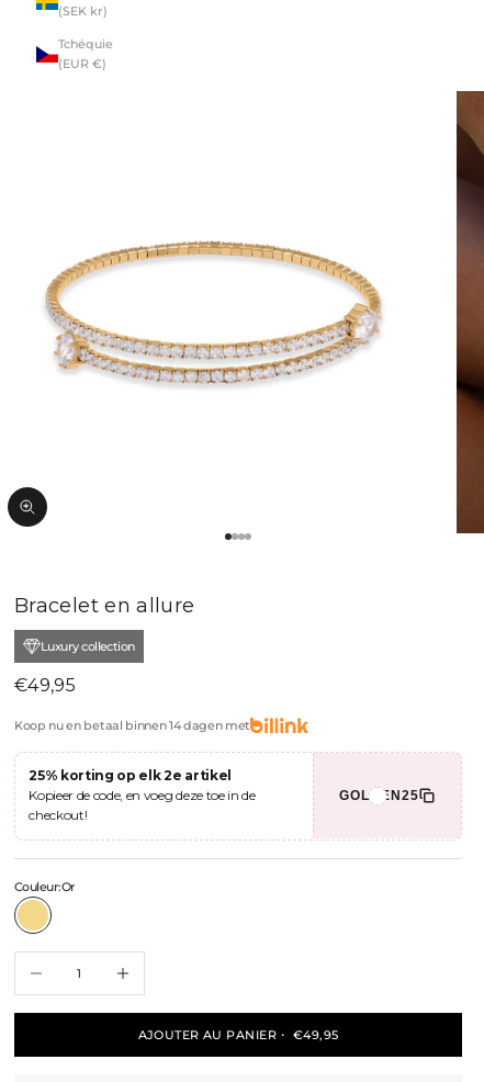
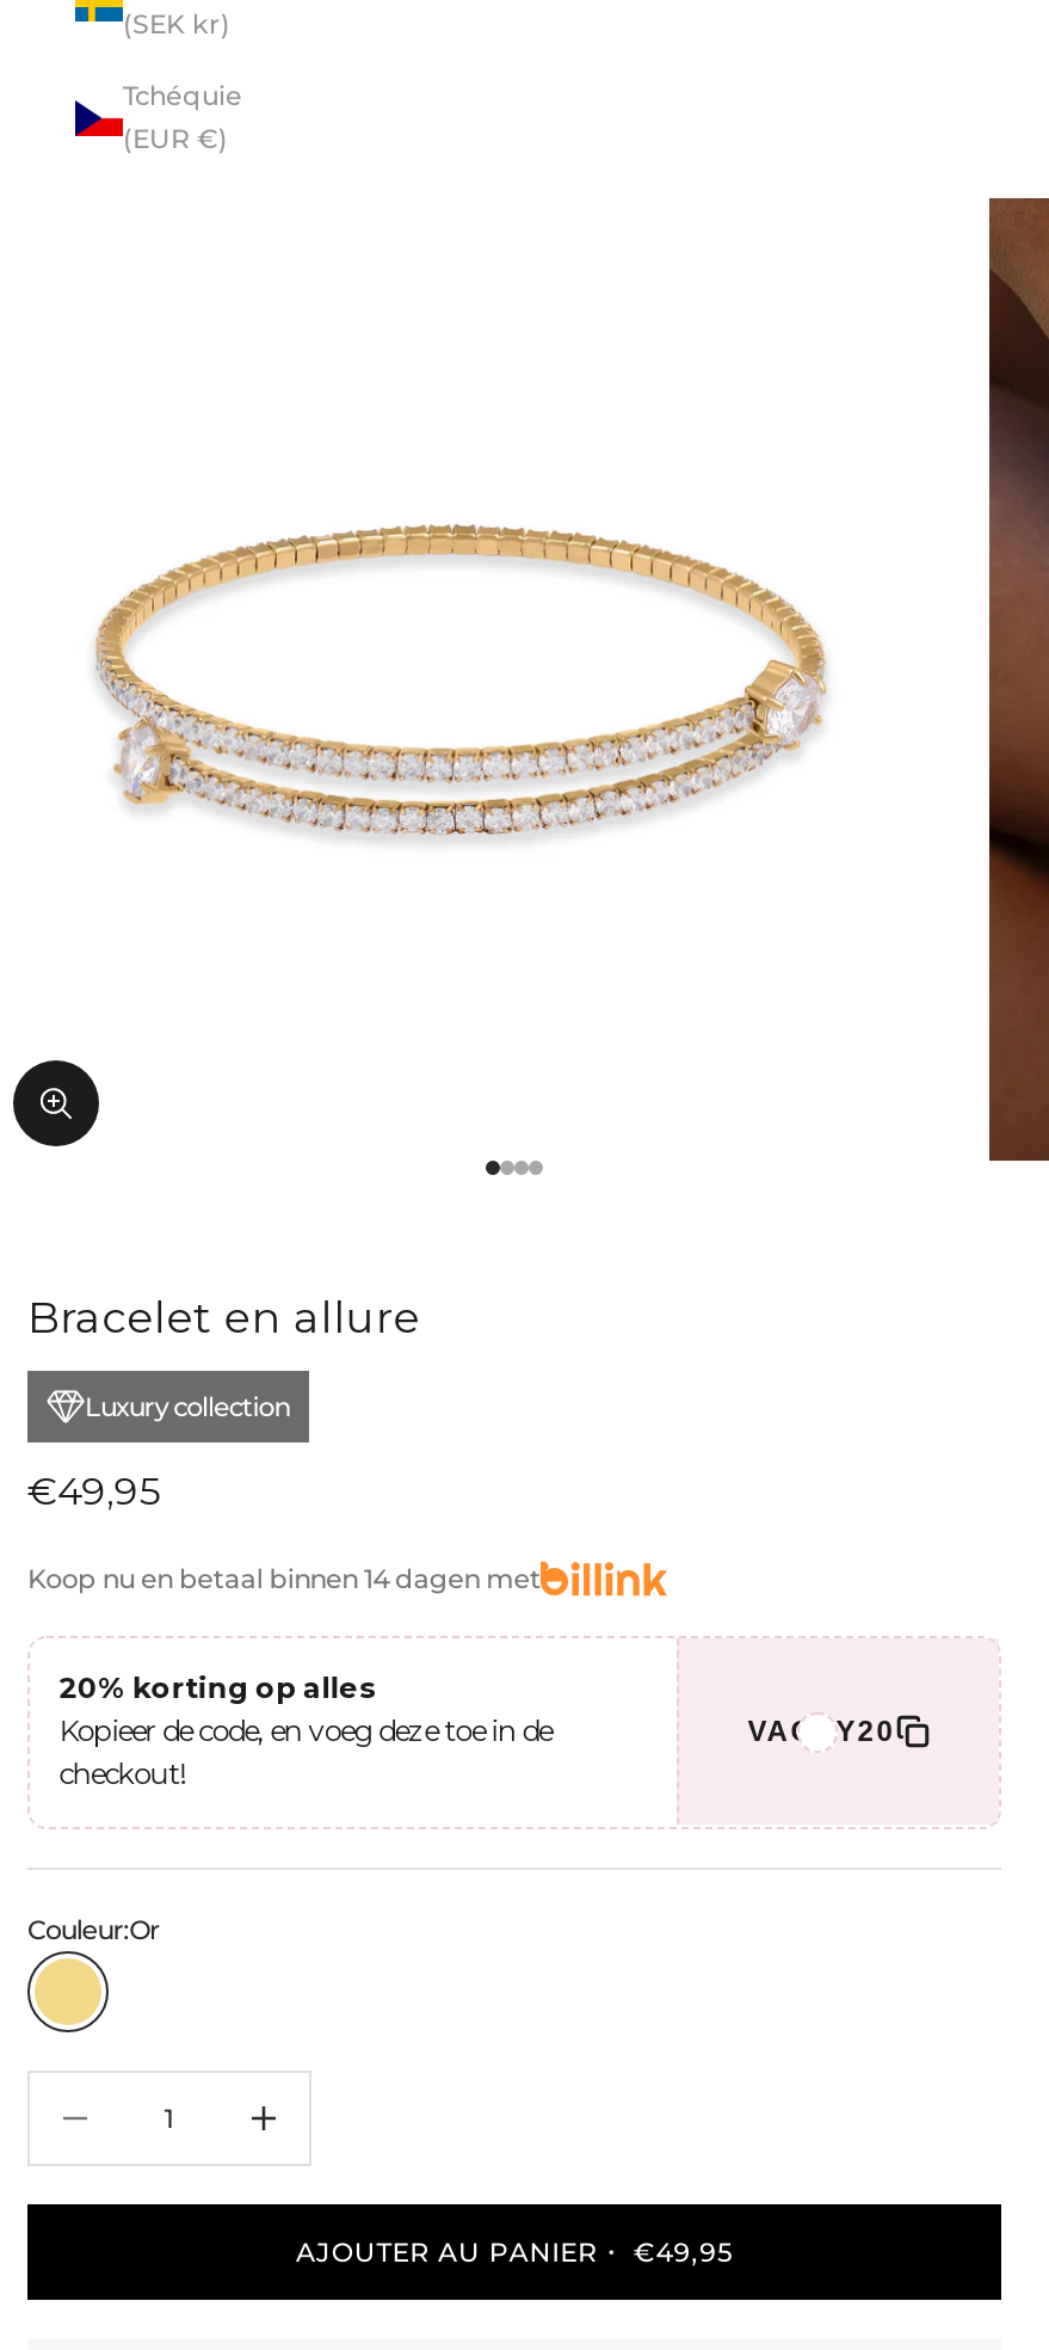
- 25% korting op elk 2e artikel
+ 20% korting op alles

- GOLDEN25
+ VACAY20
